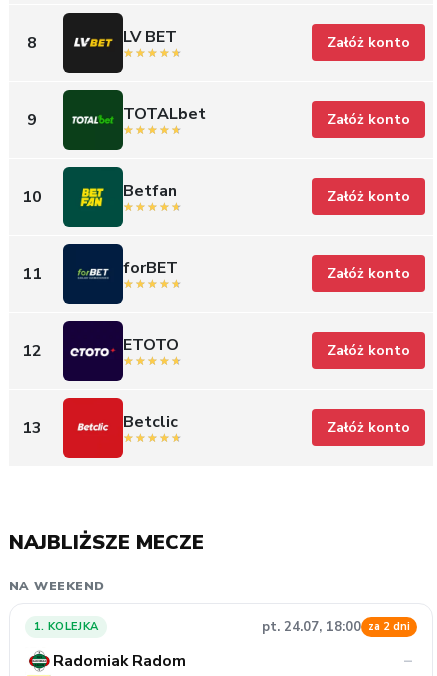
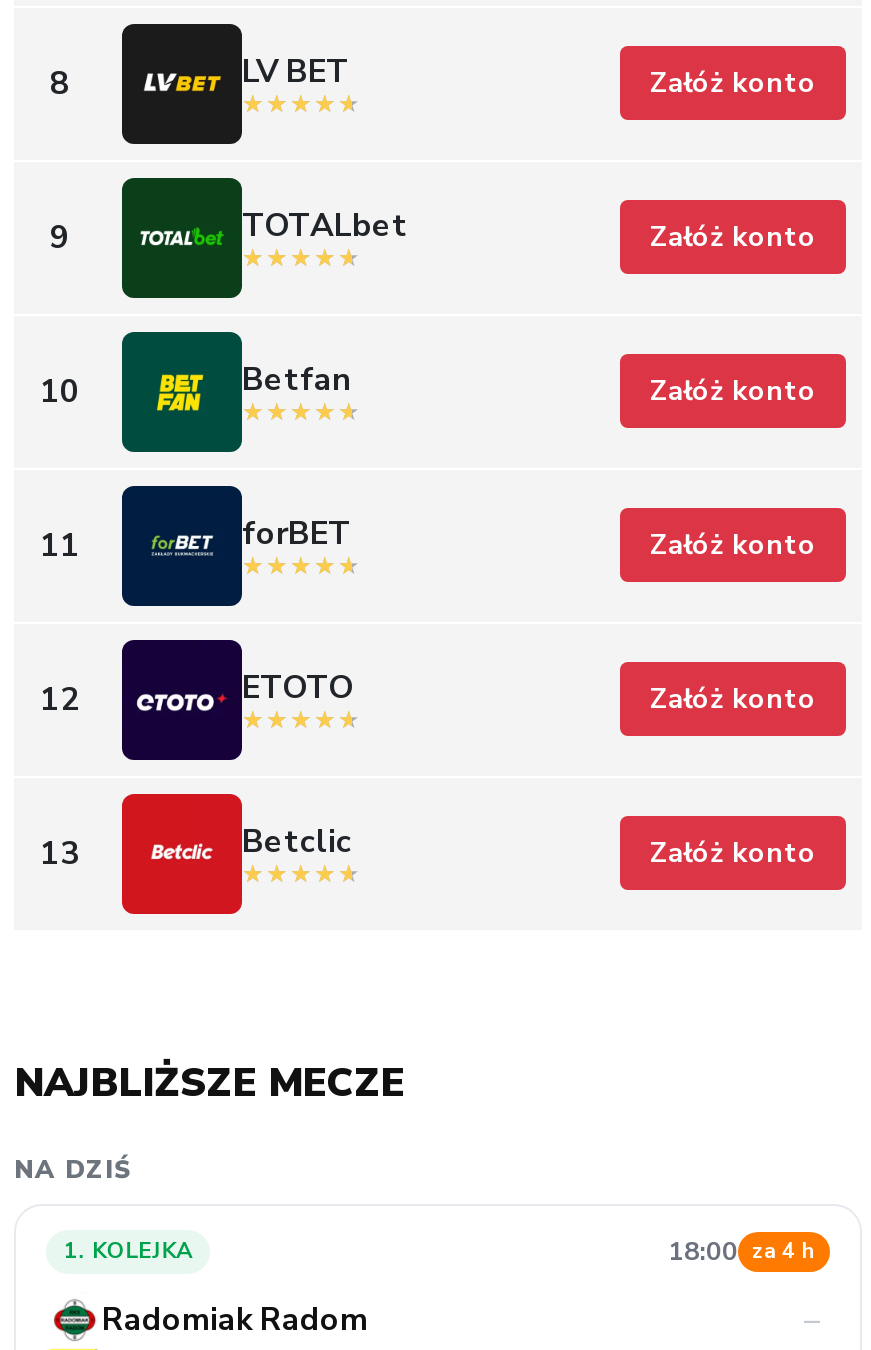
- NA WEEKEND
+ NA DZIŚ

- pt. 24.07, 18:00 za 2 dni
+ 18:00 za 4 h
